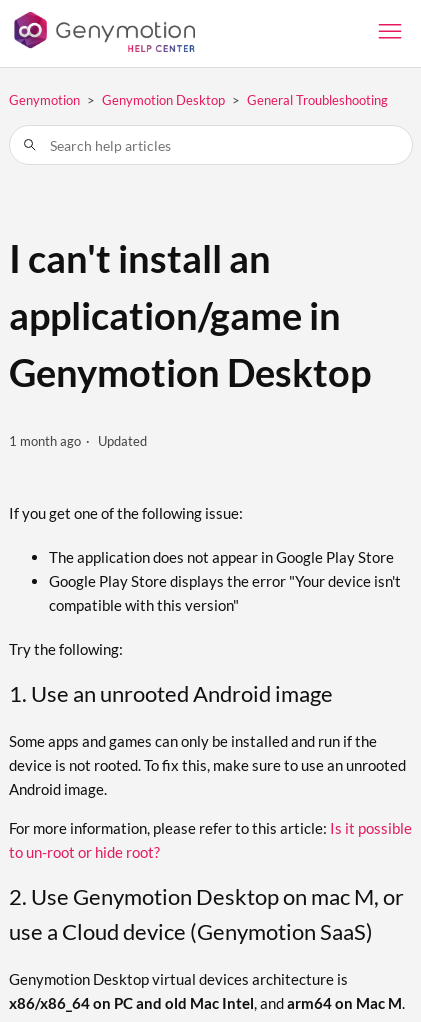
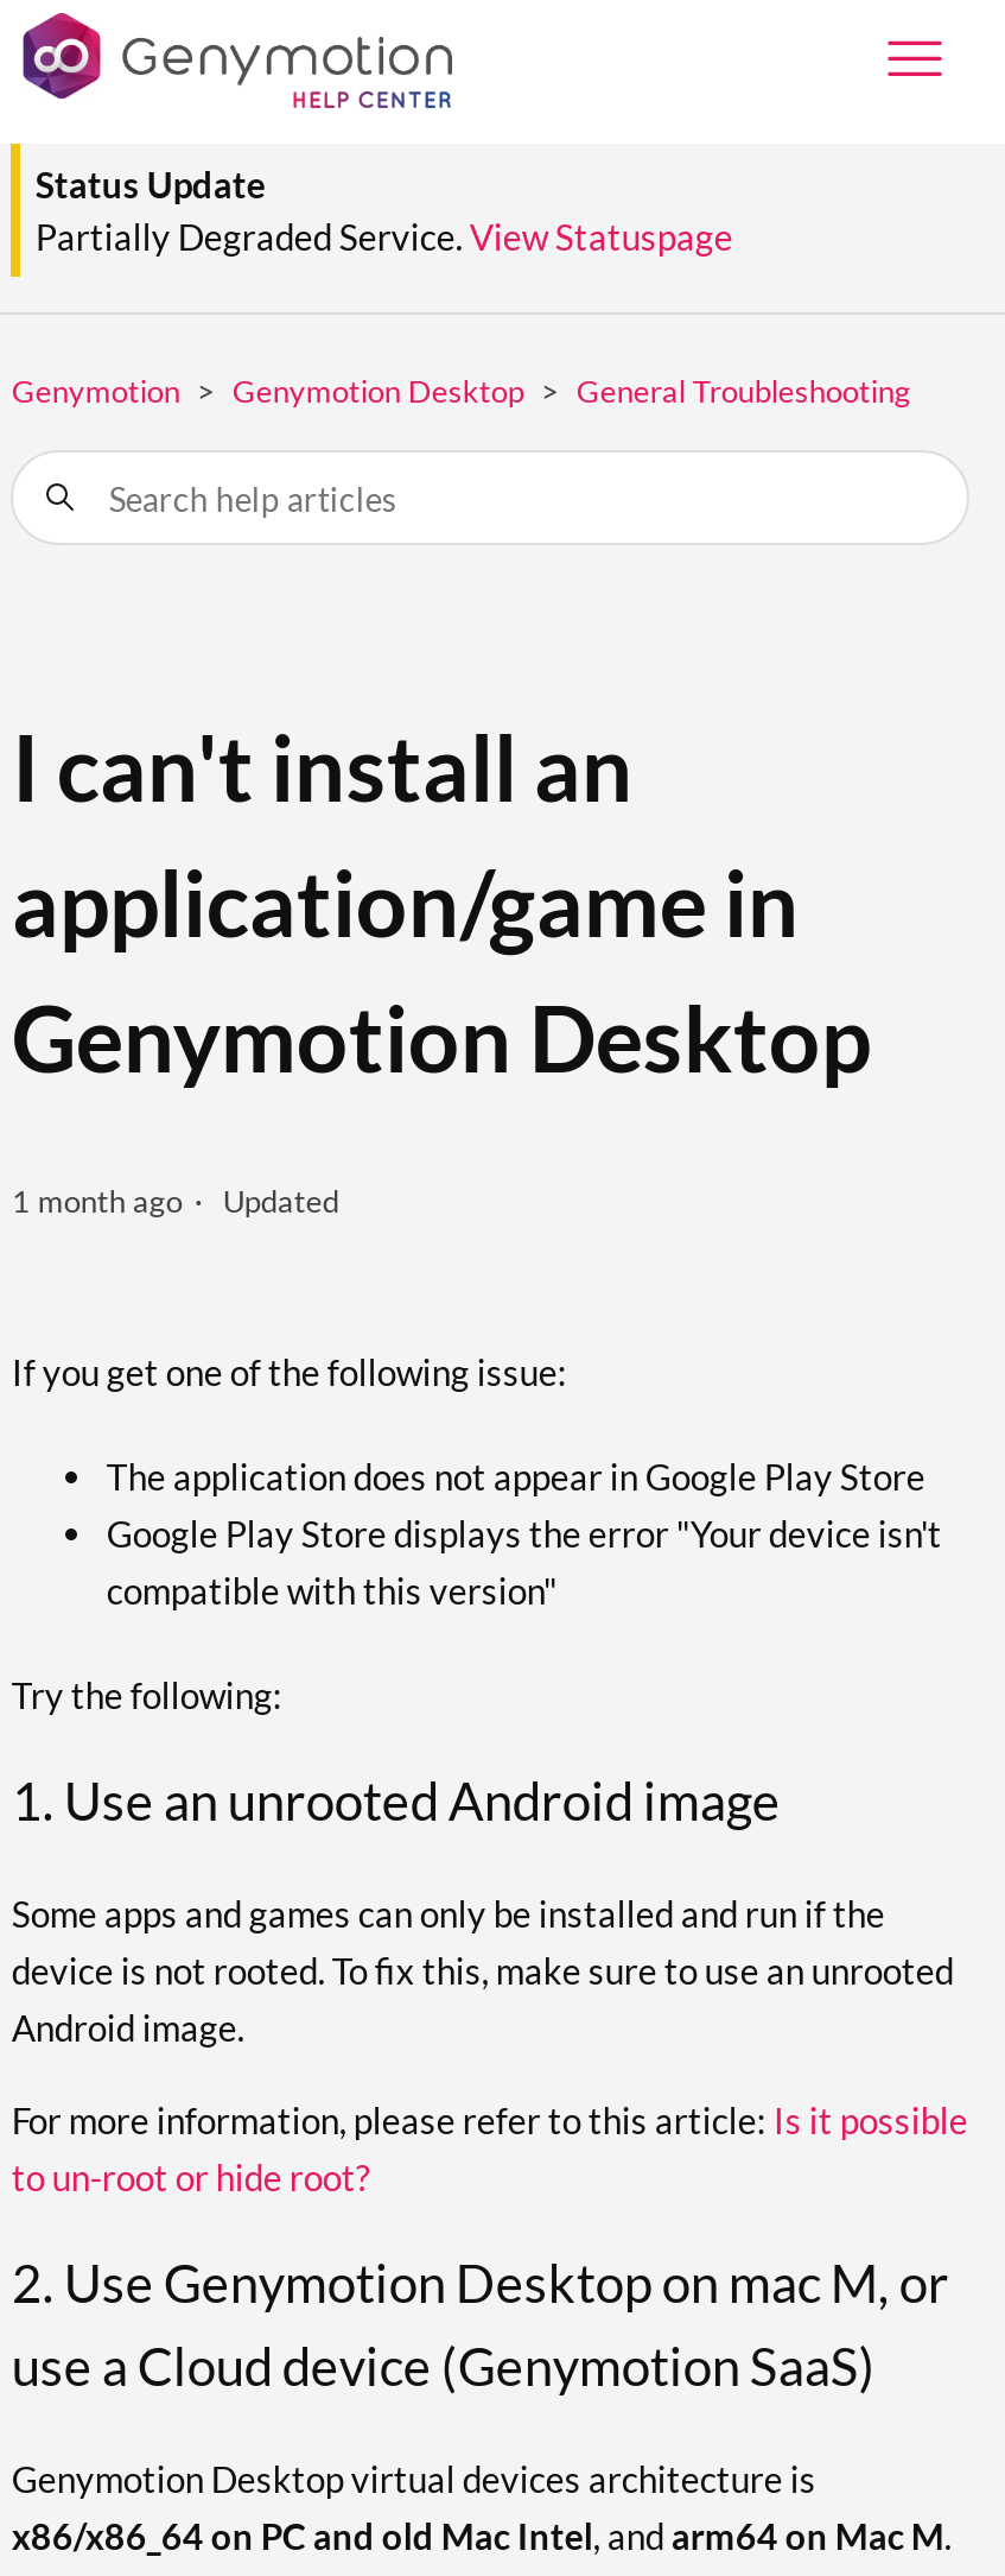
+ Status Update
+ Partially Degraded Service. View Statuspage
